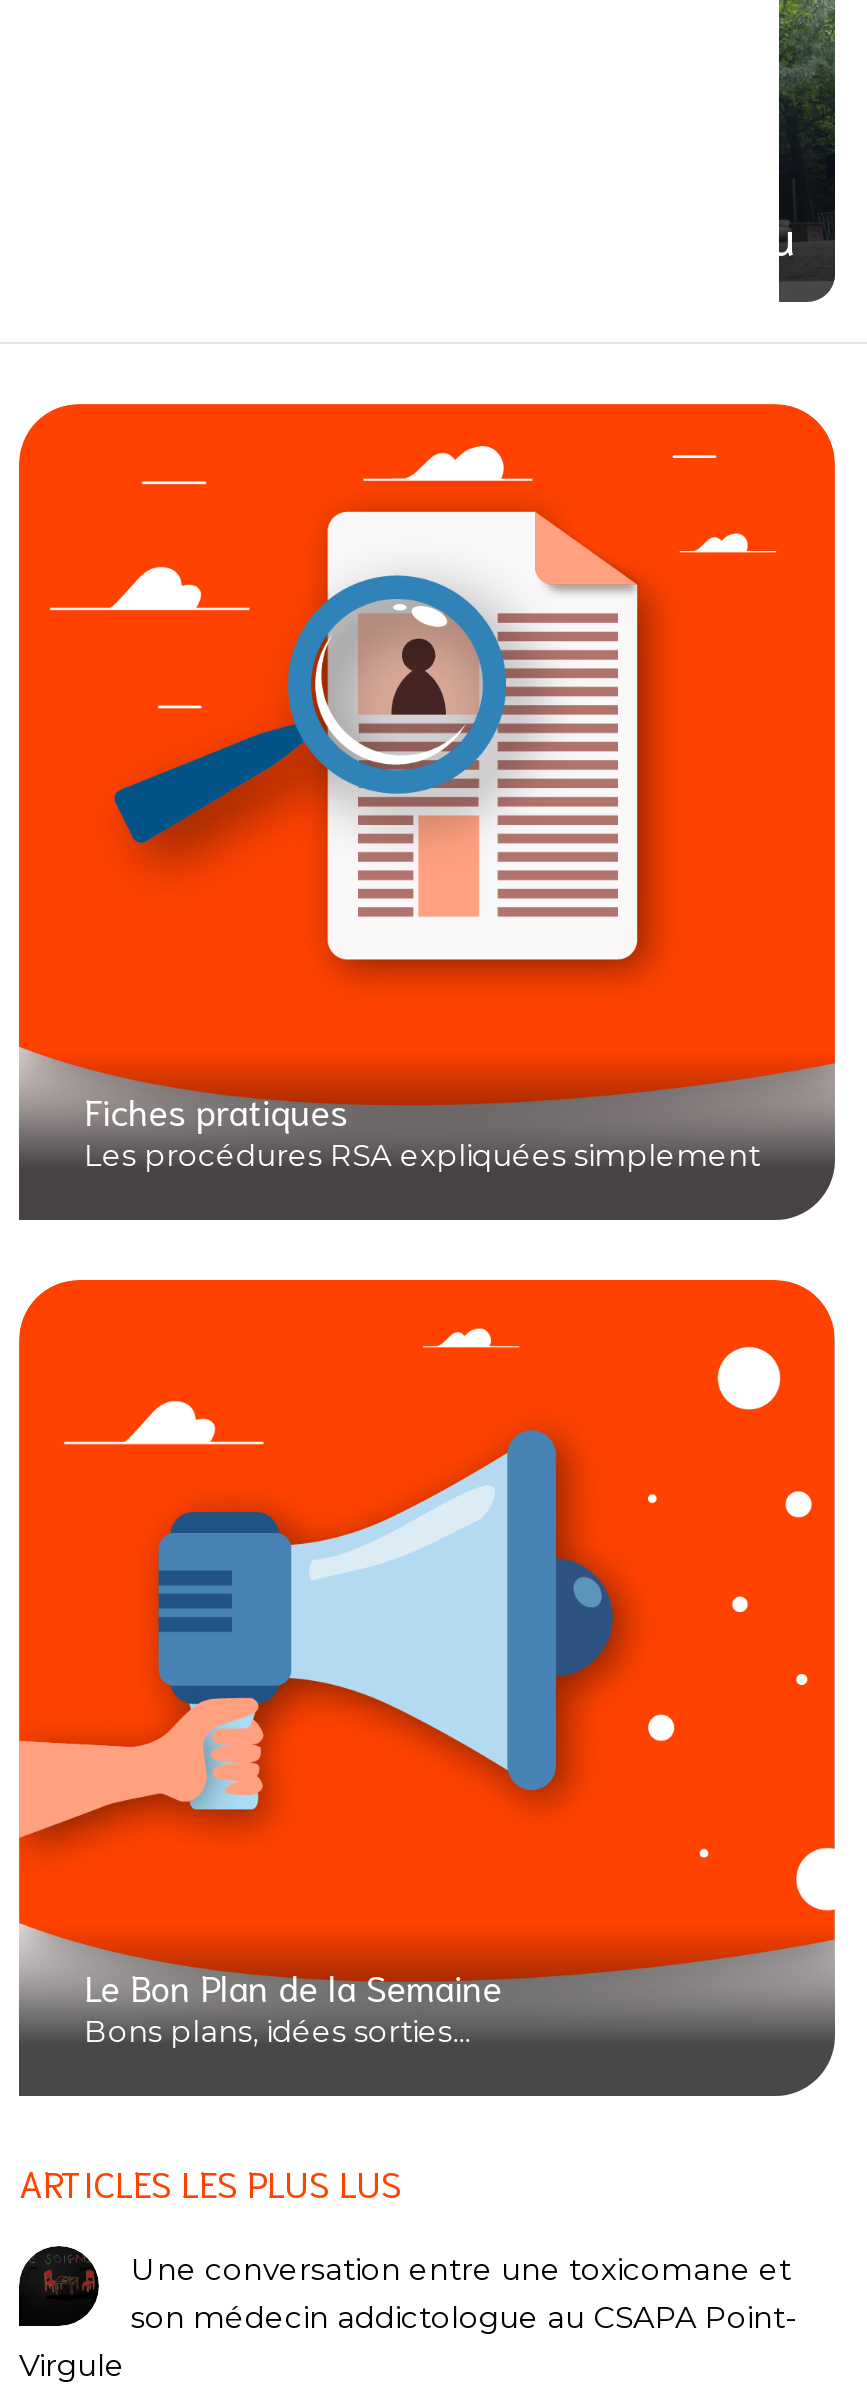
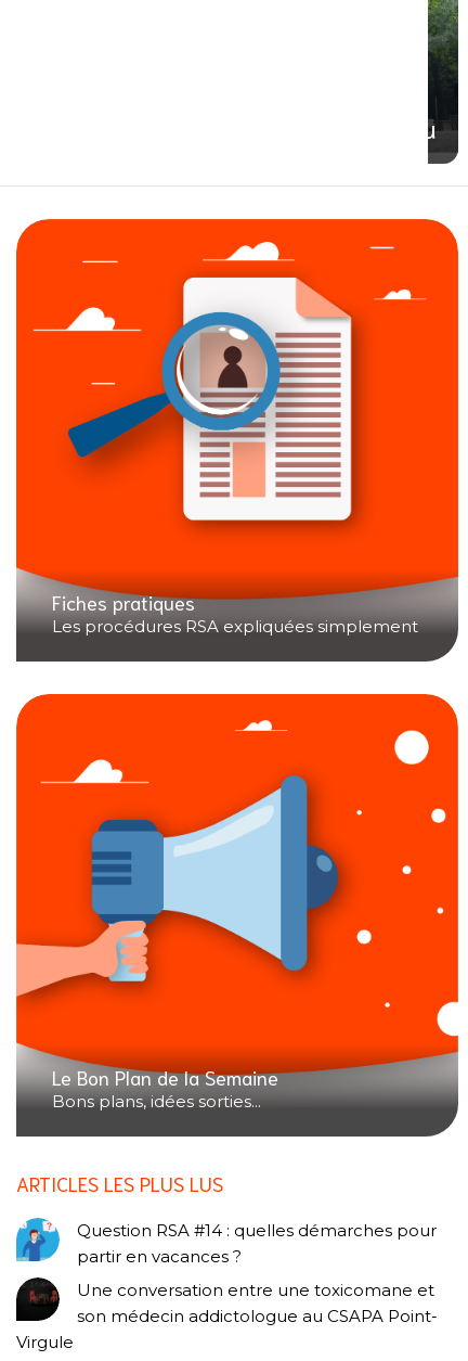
+ [image]
+ Question RSA #14 : quelles démarches pour
+ partir en vacances ?
